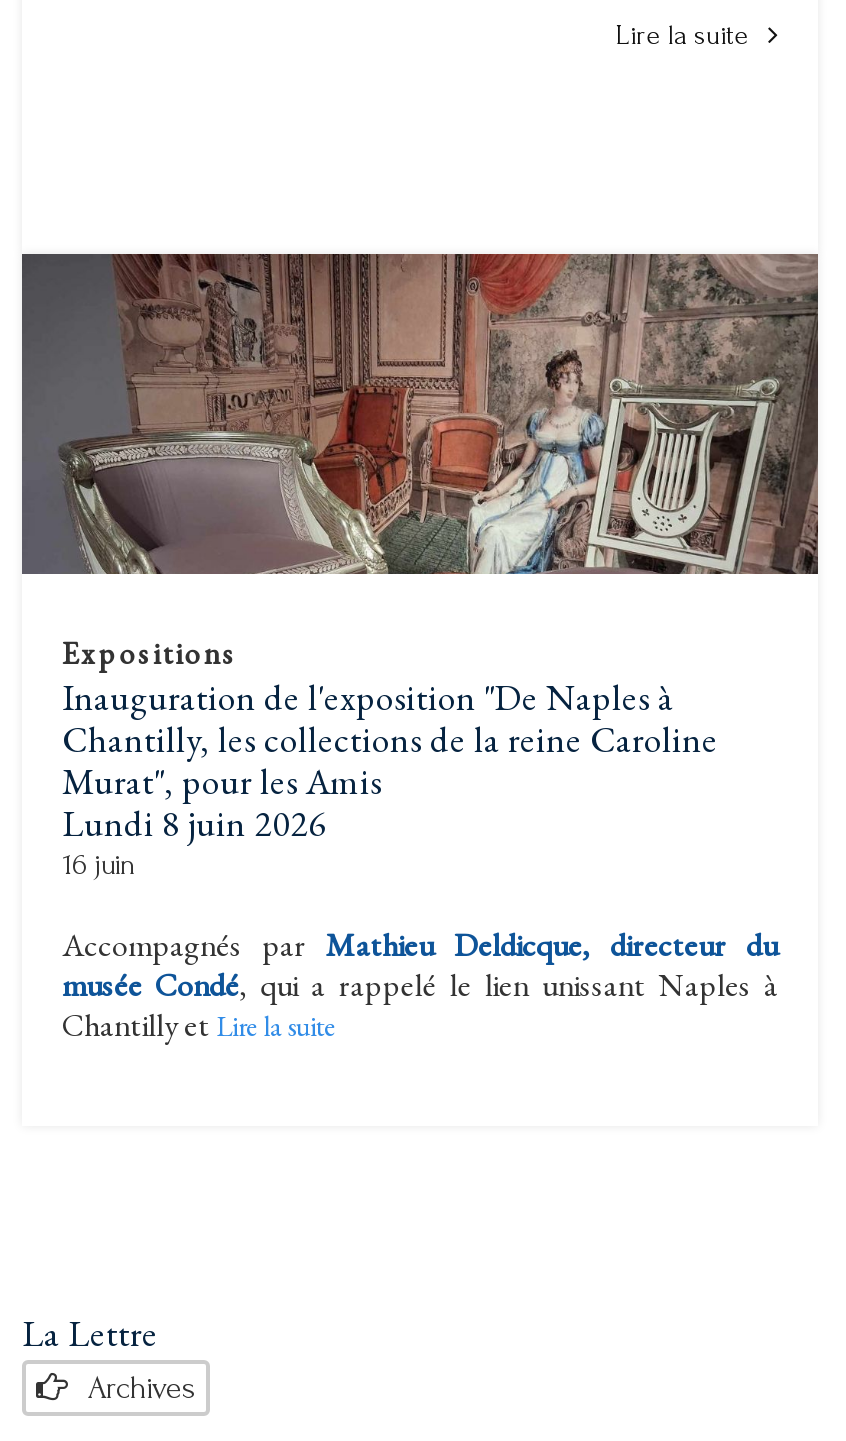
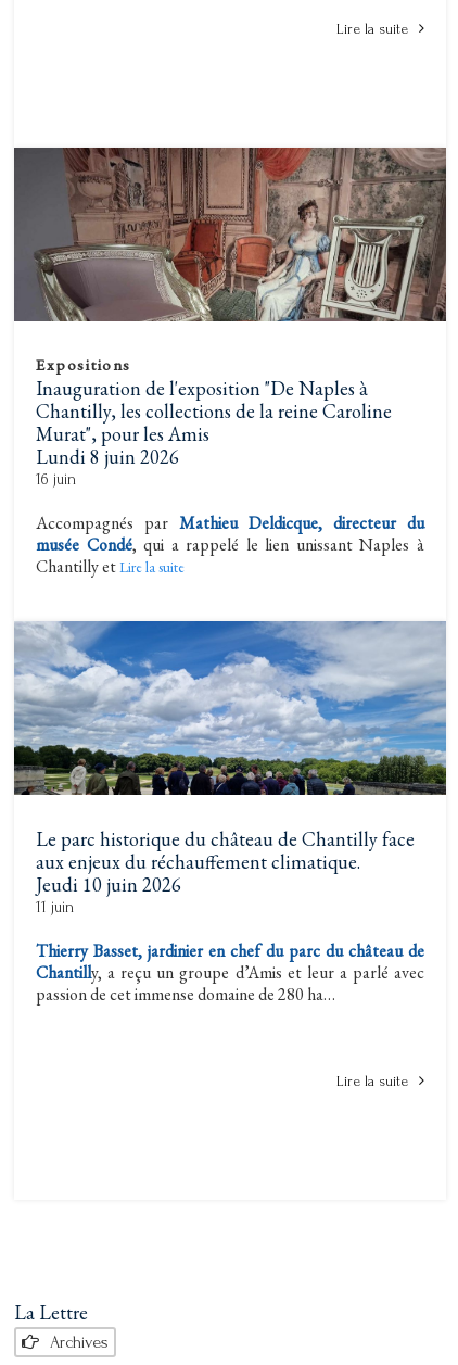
+ [image]
+ Le parc historique du château de Chantilly face
+ aux enjeux du réchauffement climatique.
+ Jeudi 10 juin 2026
+ 11 juin
+ Thierry Basset, jardinier en chef du parc du château de
+ Chantilly, a reçu un groupe d’Amis et leur a parlé avec
+ passion de cet immense domaine de 280 ha…

+ Lire la suite
